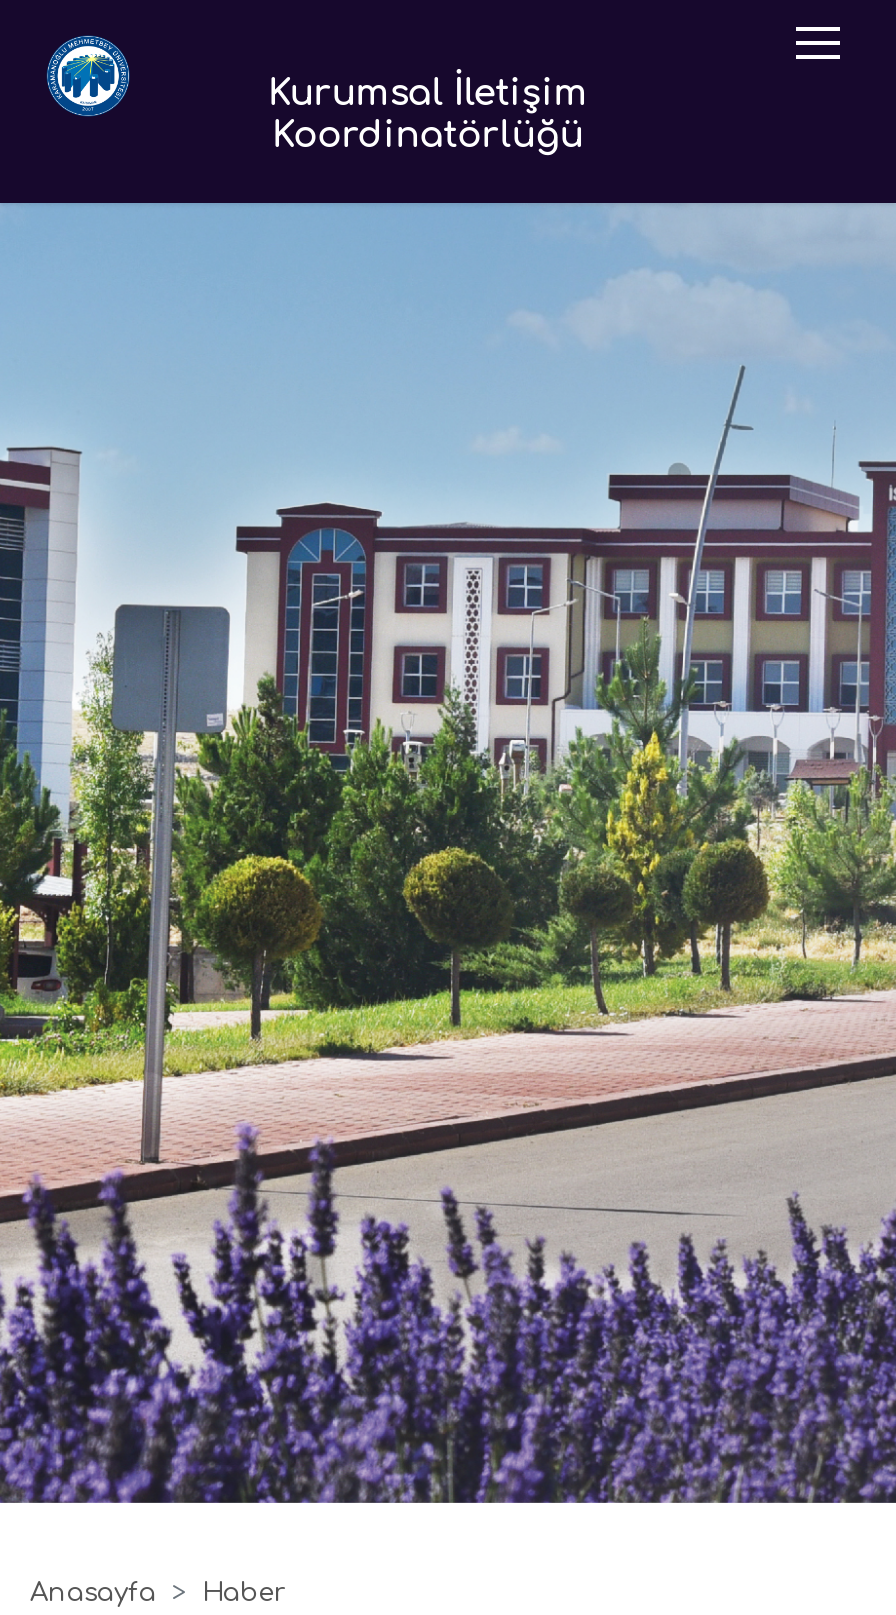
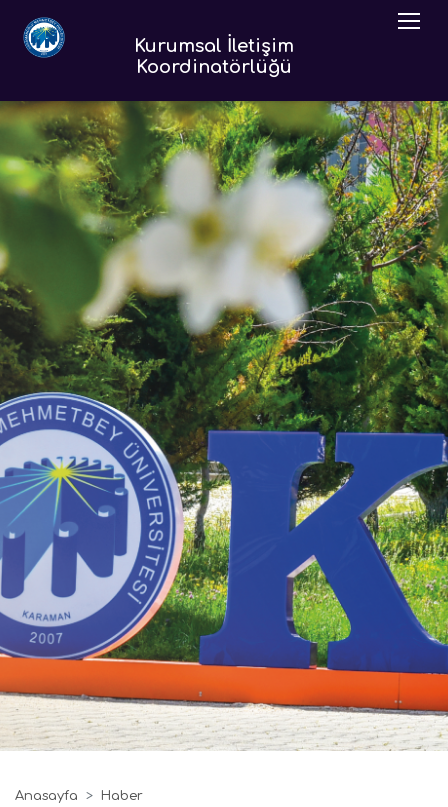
- [image]
+ [image]
